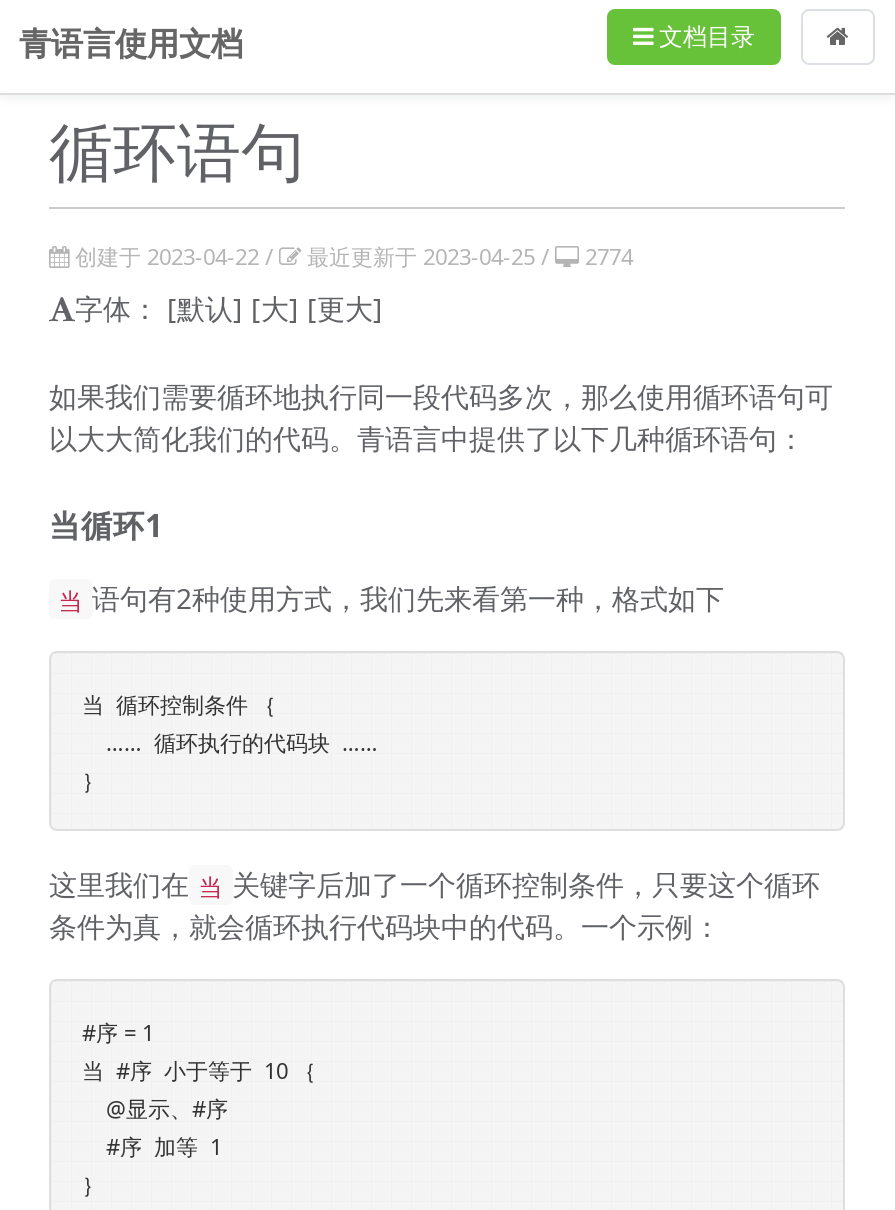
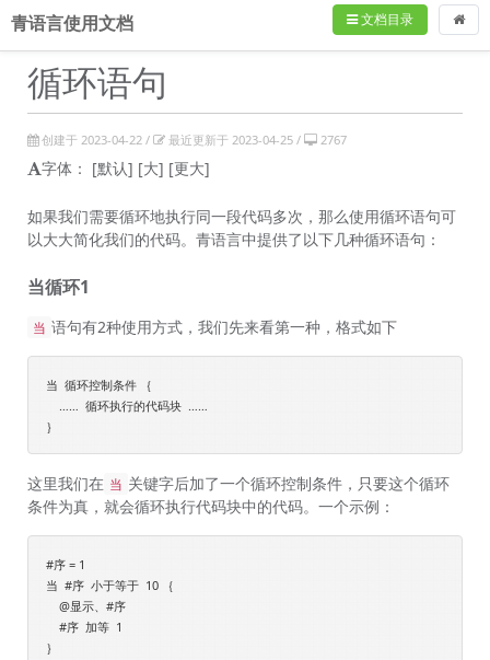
- 创建于 2023-04-22 / 最近更新于 2023-04-25 / 2774
+ 创建于 2023-04-22 / 最近更新于 2023-04-25 / 2767
